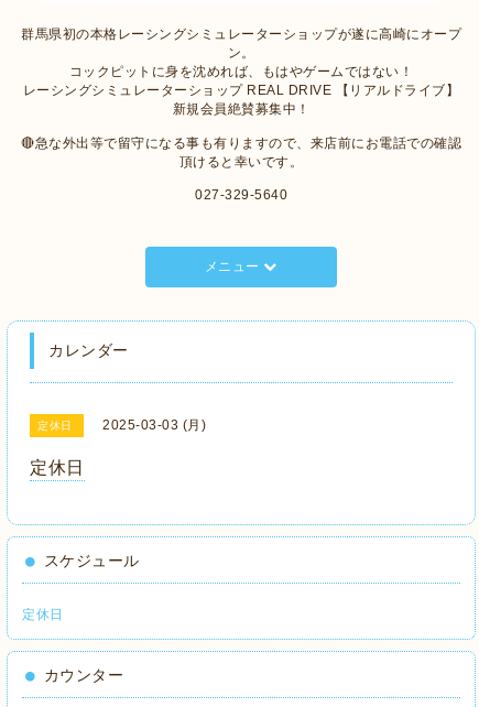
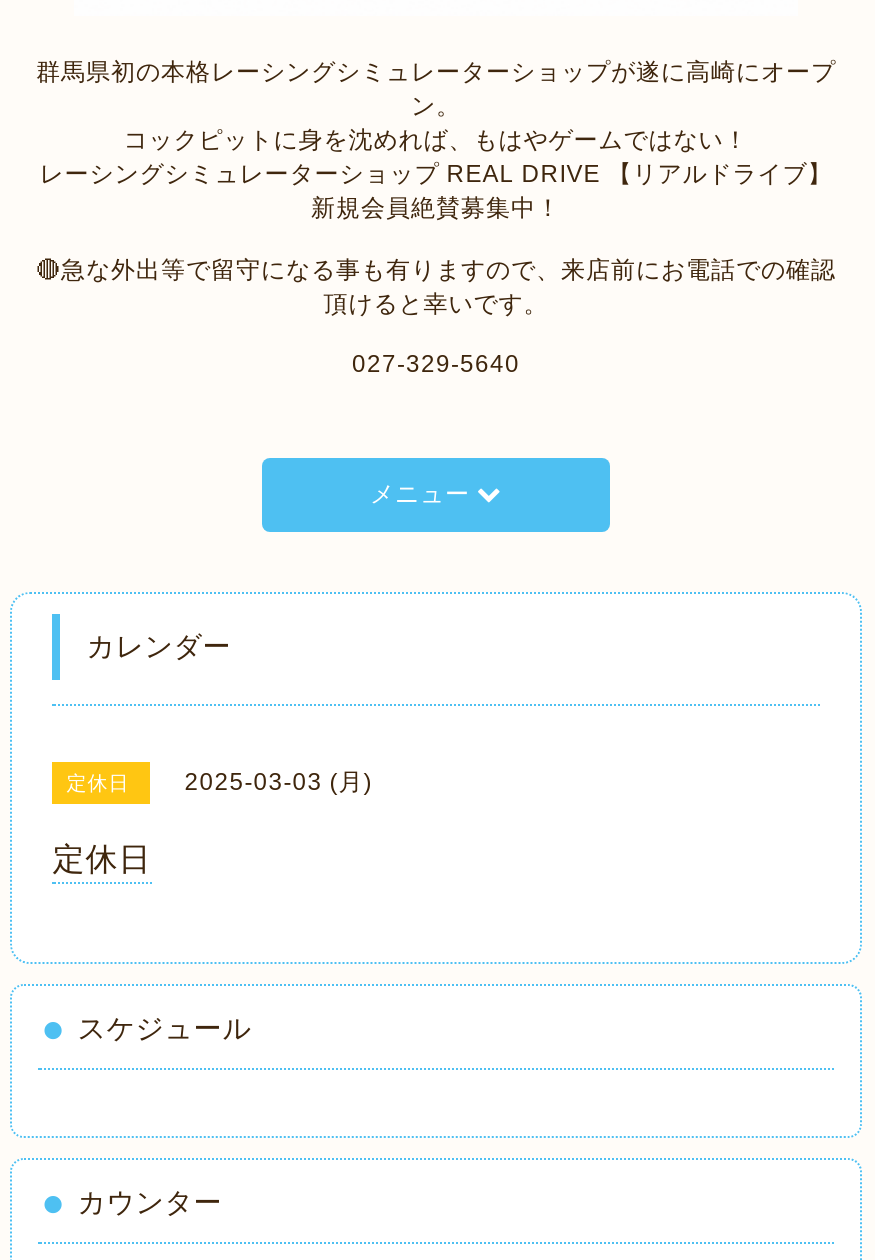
- 定休日
